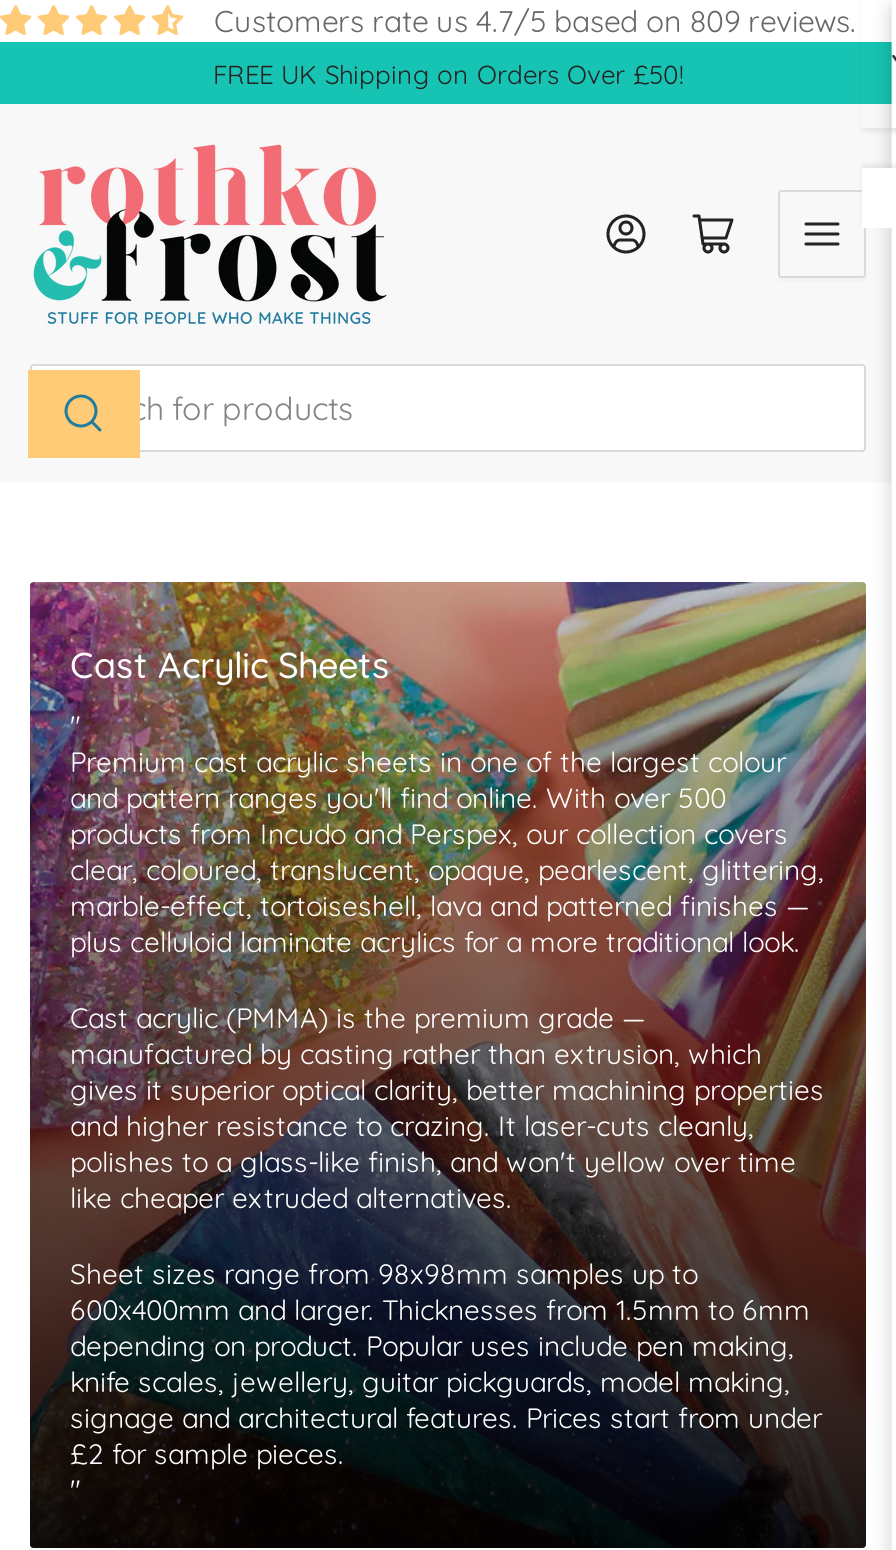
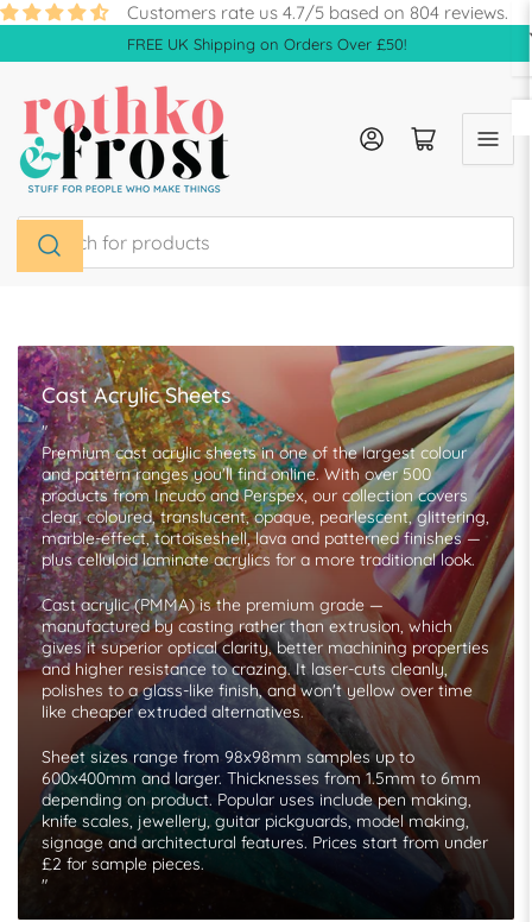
- Customers rate us 4.7/5 based on 809 reviews.
+ Customers rate us 4.7/5 based on 804 reviews.
